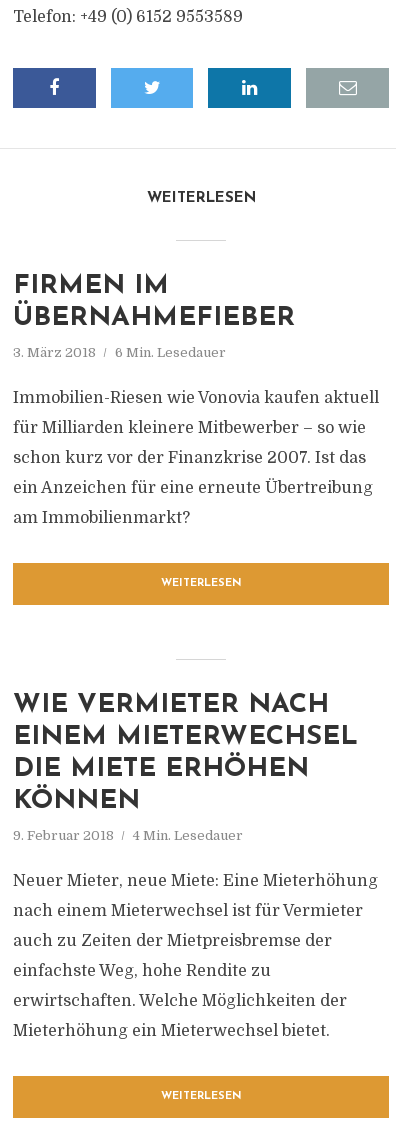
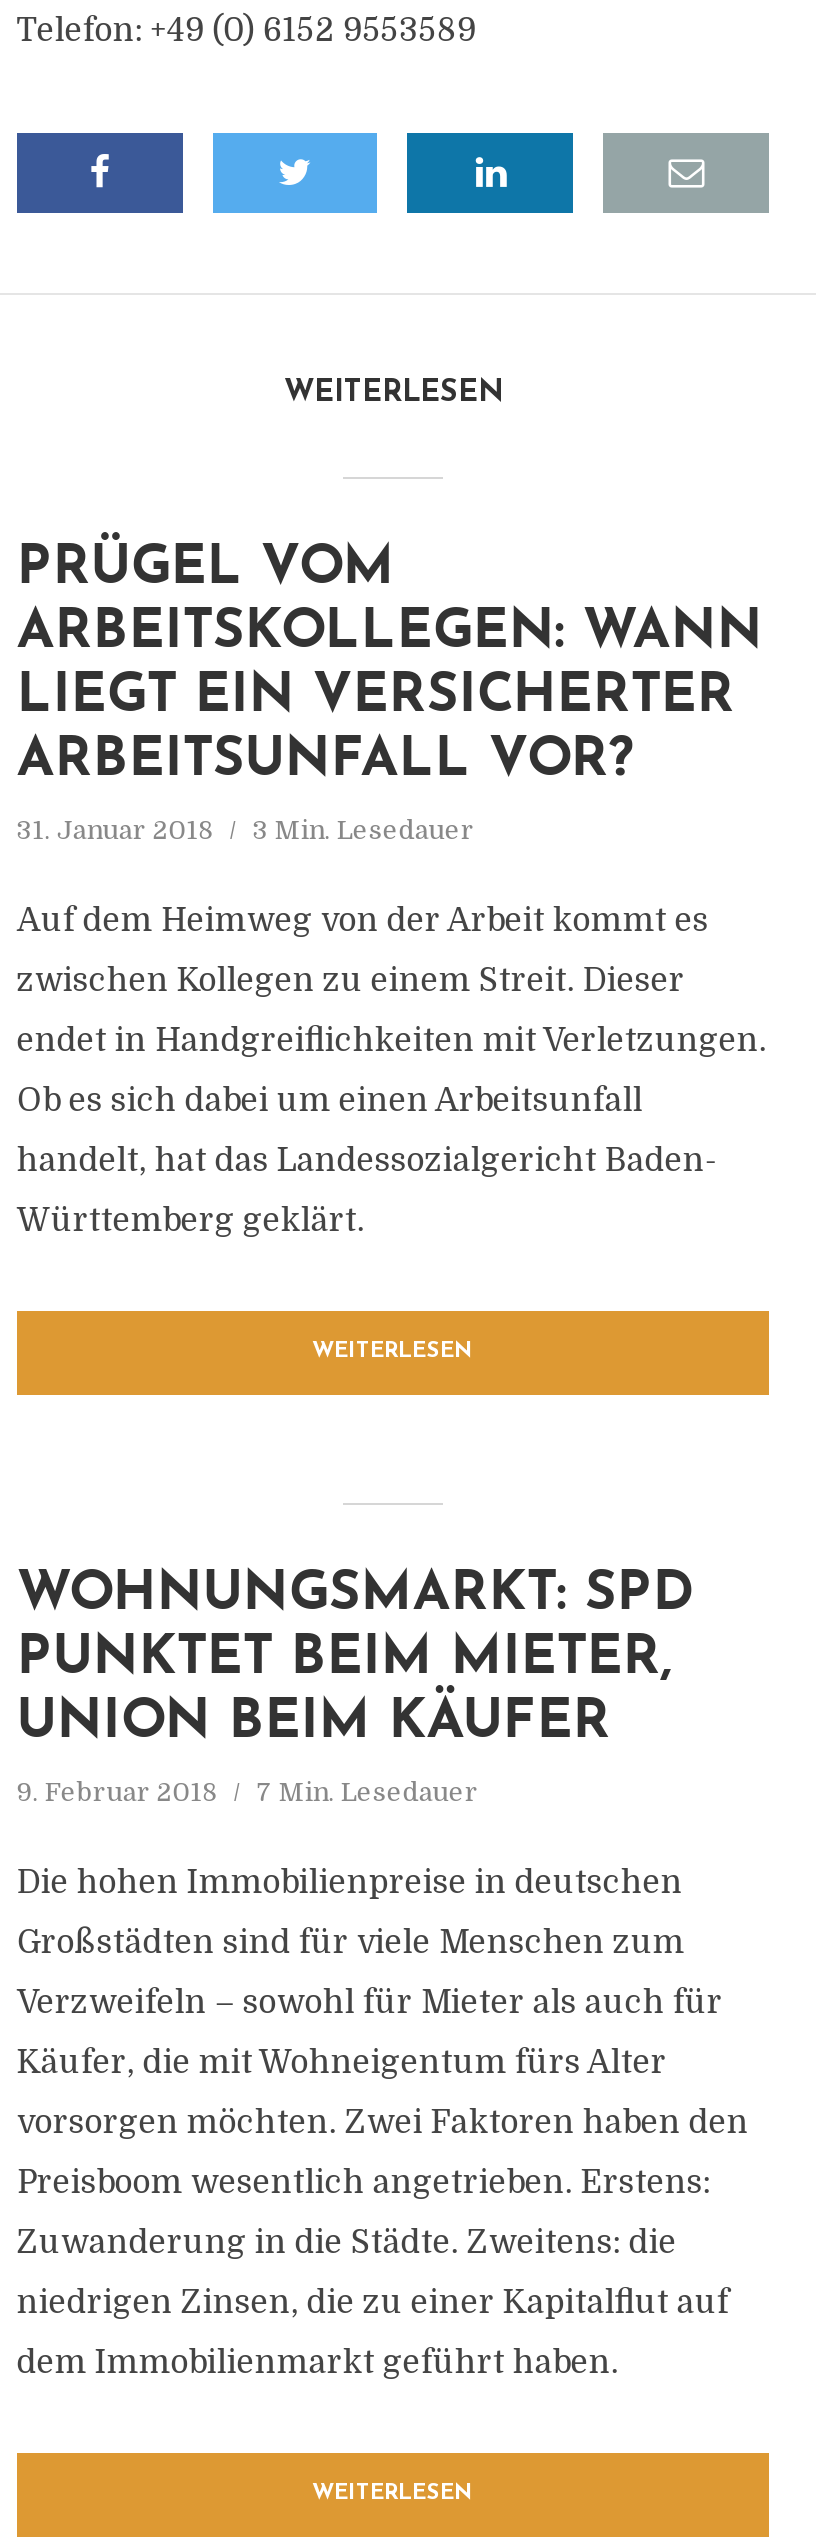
- FIRMEN IM
- ÜBERNAHMEFIEBER
- 3. März 2018
- 6 Min. Lesedauer
- Immobilien-Riesen wie Vonovia kaufen aktuell
- für Milliarden kleinere Mitbewerber – so wie
- schon kurz vor der Finanzkrise 2007. Ist das
- ein Anzeichen für eine erneute Übertreibung
- am Immobilienmarkt?
+ PRÜGEL VOM
+ ARBEITSKOLLEGEN: WANN
+ LIEGT EIN VERSICHERTER
+ ARBEITSUNFALL VOR?
+ 31. Januar 2018
+ 3 Min. Lesedauer
+ Auf dem Heimweg von der Arbeit kommt es
+ zwischen Kollegen zu einem Streit. Dieser
+ endet in Handgreiflichkeiten mit Verletzungen.
+ Ob es sich dabei um einen Arbeitsunfall
+ handelt, hat das Landessozialgericht Baden-
+ Württemberg geklärt.

- WIE VERMIETER NACH
- EINEM MIETERWECHSEL
- DIE MIETE ERHÖHEN
- KÖNNEN
+ WOHNUNGSMARKT: SPD
+ PUNKTET BEIM MIETER,
+ UNION BEIM KÄUFER

- 4 Min. Lesedauer
- Neuer Mieter, neue Miete: Eine Mieterhöhung
- nach einem Mieterwechsel ist für Vermieter
- auch zu Zeiten der Mietpreisbremse der
- einfachste Weg, hohe Rendite zu
- erwirtschaften. Welche Möglichkeiten der
- Mieterhöhung ein Mieterwechsel bietet.
+ 7 Min. Lesedauer
+ Die hohen Immobilienpreise in deutschen
+ Großstädten sind für viele Menschen zum
+ Verzweifeln – sowohl für Mieter als auch für
+ Käufer, die mit Wohneigentum fürs Alter
+ vorsorgen möchten. Zwei Faktoren haben den
+ Preisboom wesentlich angetrieben. Erstens:
+ Zuwanderung in die Städte. Zweitens: die
+ niedrigen Zinsen, die zu einer Kapitalflut auf
+ dem Immobilienmarkt geführt haben.
